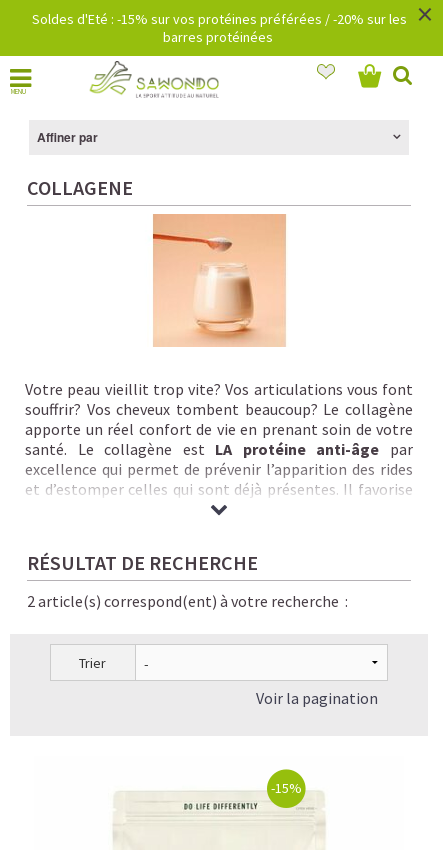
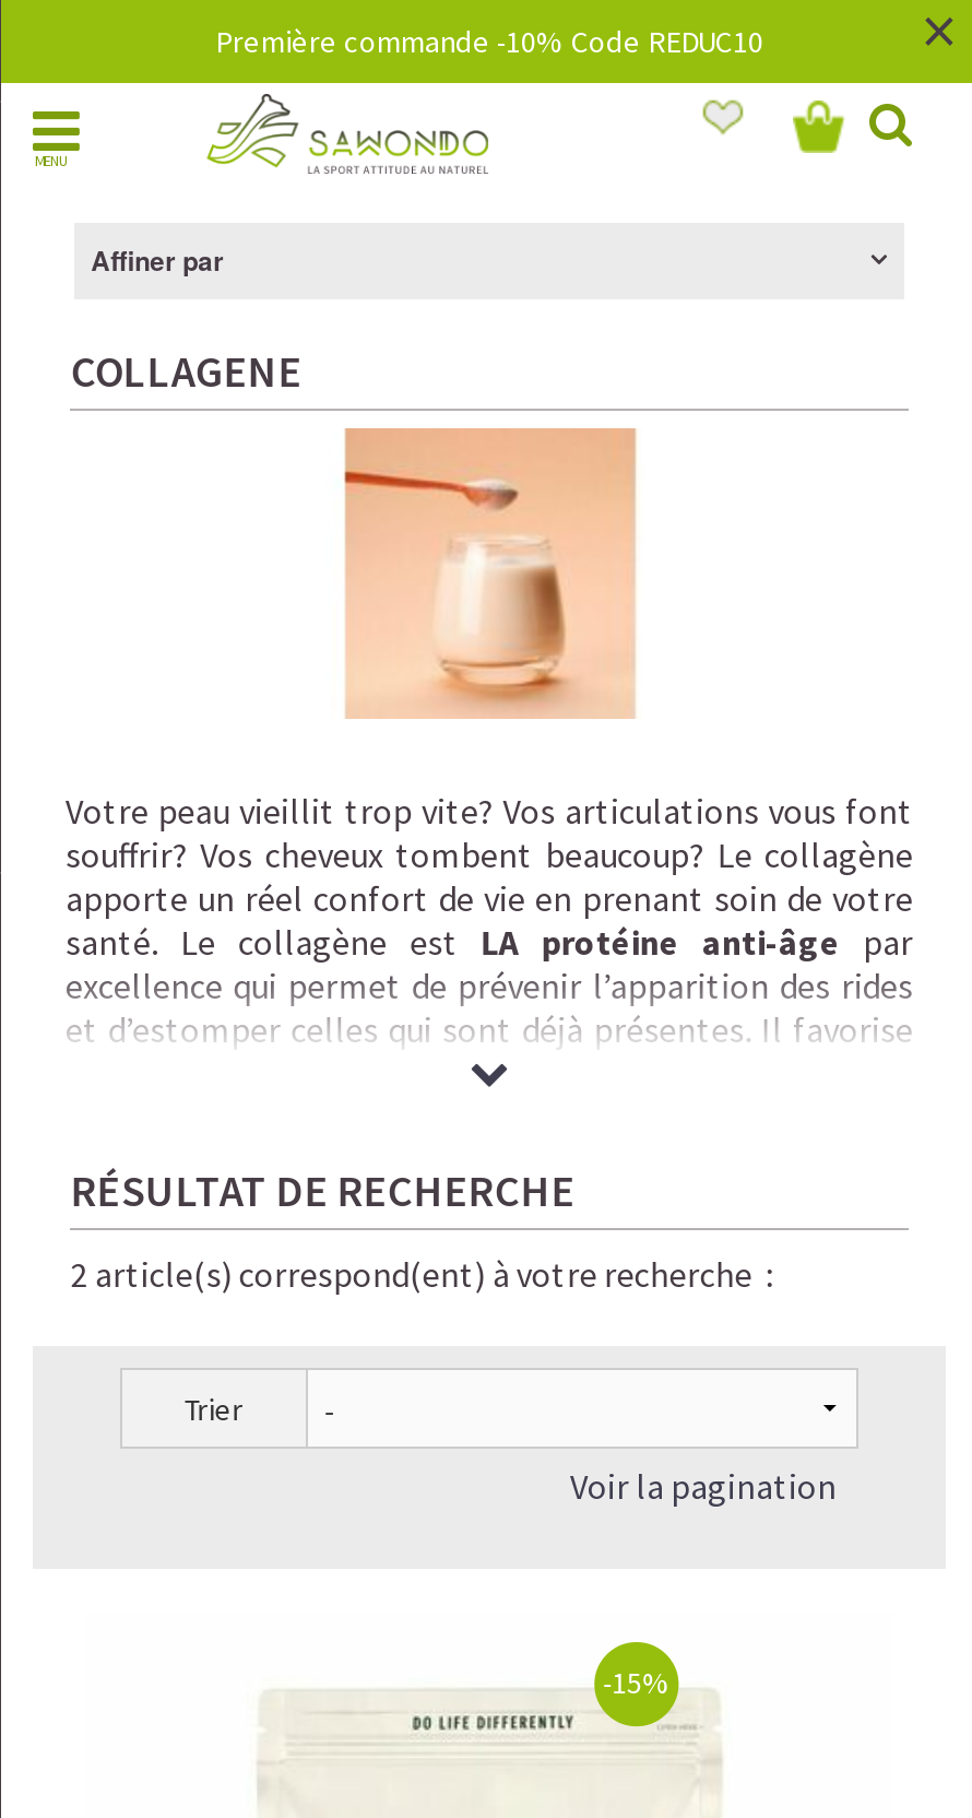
- Soldes d'Eté : -15% sur vos protéines préférées / -20% sur les
- barres protéinées
+ Première commande -10% Code REDUC10
